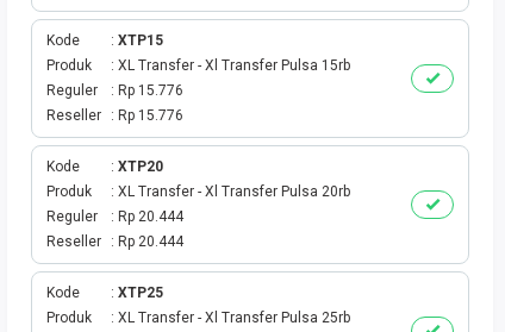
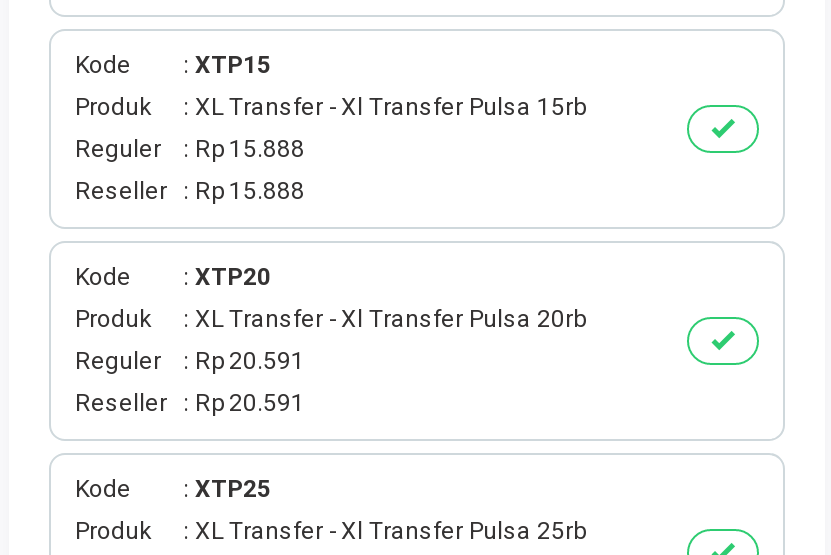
- Reguler Rp 15.776
+ Reguler Rp 15.888

- Reseller Rp 15.776
+ Reseller Rp 15.888

- Reguler Rp 20.444
+ Reguler Rp 20.591

- Rp 20.444
+ Rp 20.591
